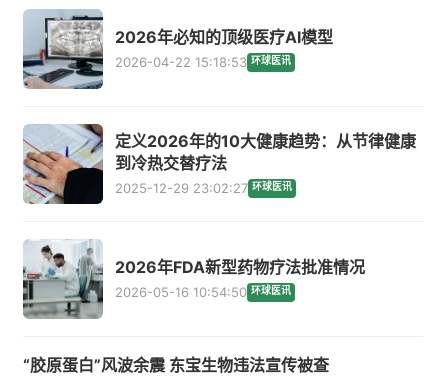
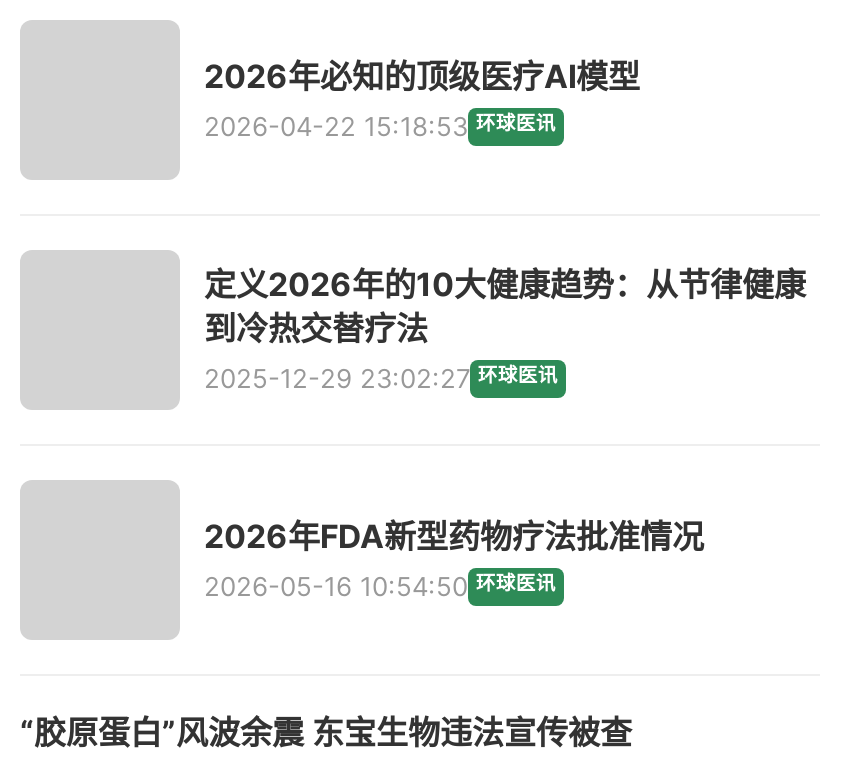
- [image]

- [image]

- [image]
